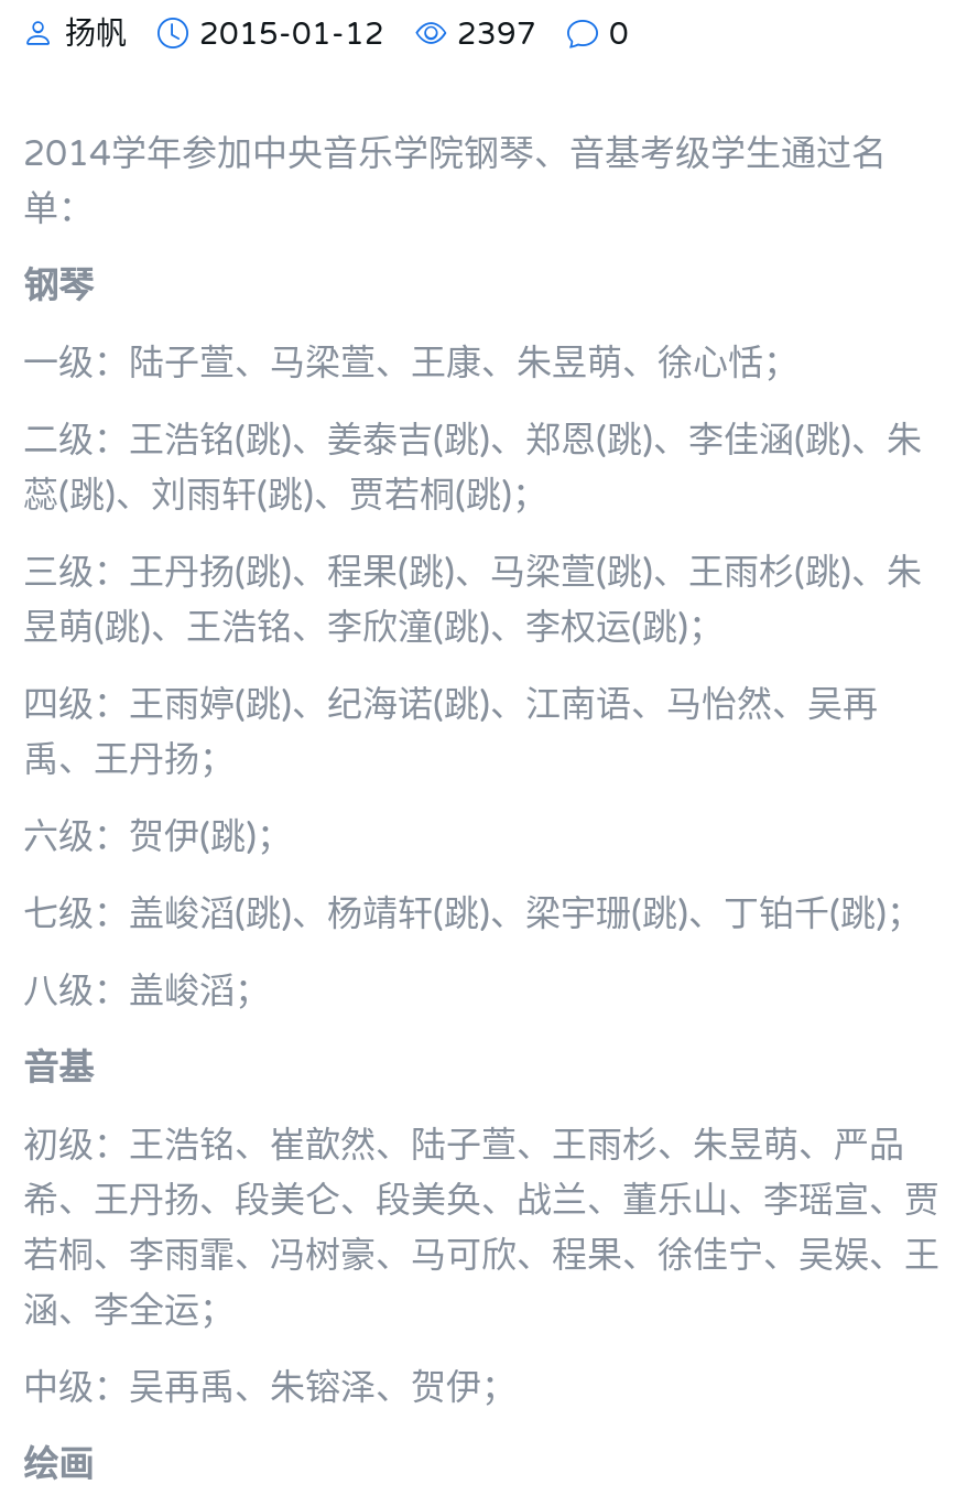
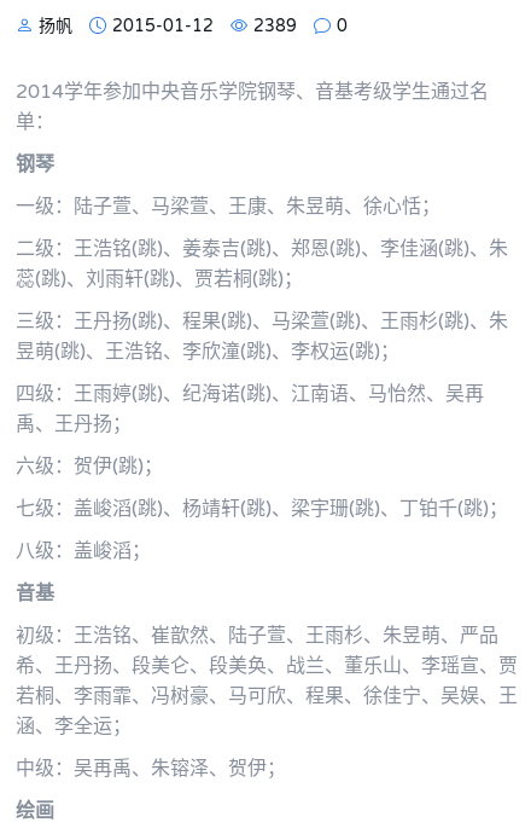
- 扬帆 2015-01-12 2397 0
+ 扬帆 2015-01-12 2389 0
